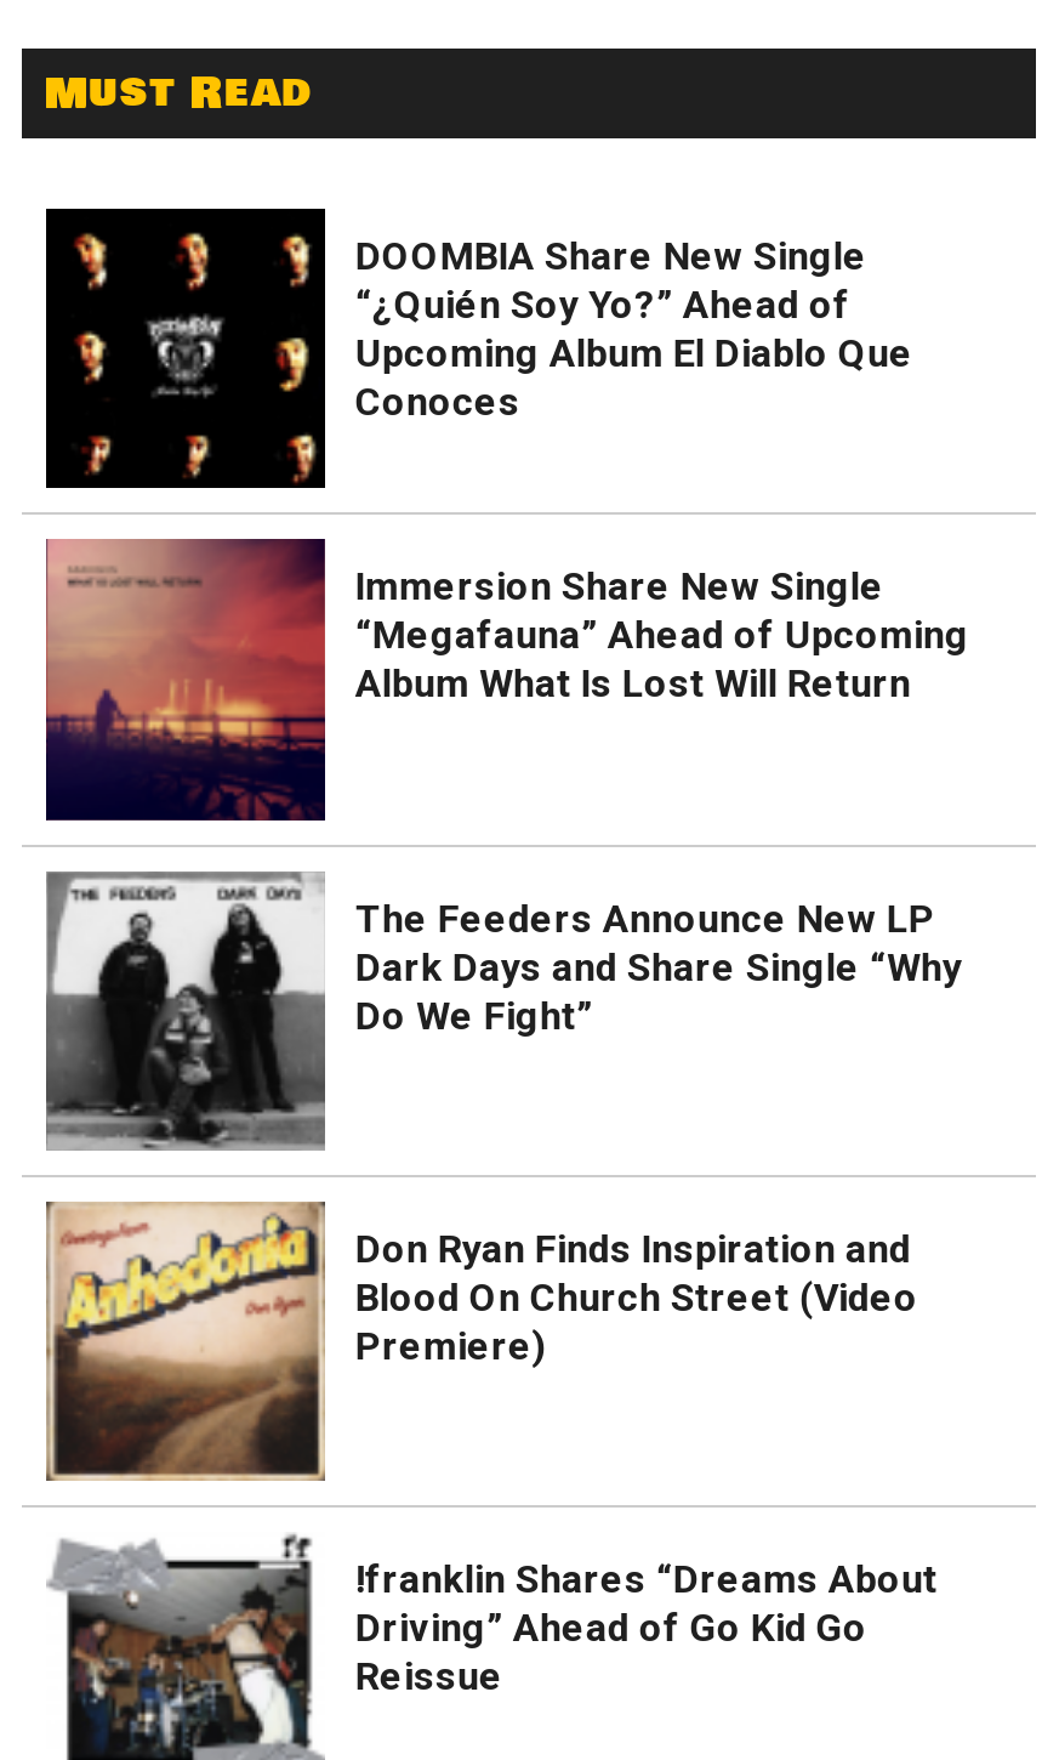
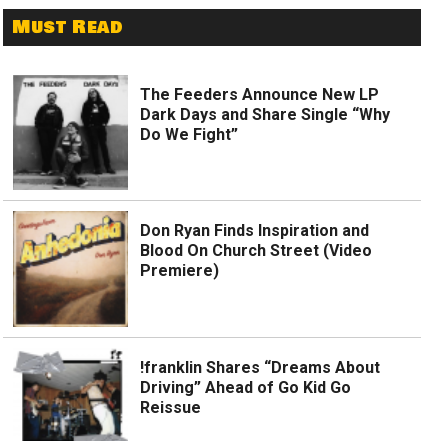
- [image]
- DOOMBIA Share New Single
- “¿Quién Soy Yo?” Ahead of
- Upcoming Album El Diablo Que
- Conoces

- [image]
- Immersion Share New Single
- “Megafauna” Ahead of Upcoming
- Album What Is Lost Will Return
